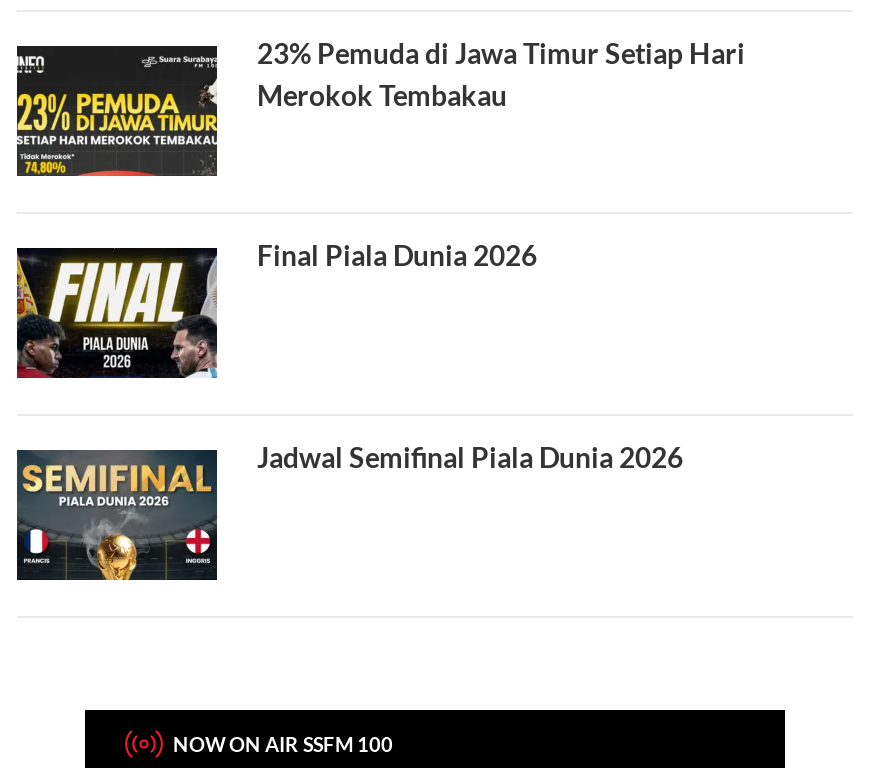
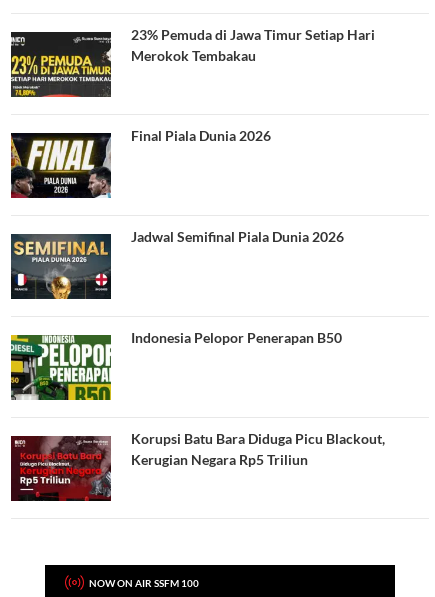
+ [image]
+ Indonesia Pelopor Penerapan B50

+ [image]
+ Korupsi Batu Bara Diduga Picu Blackout,
+ Kerugian Negara Rp5 Triliun
